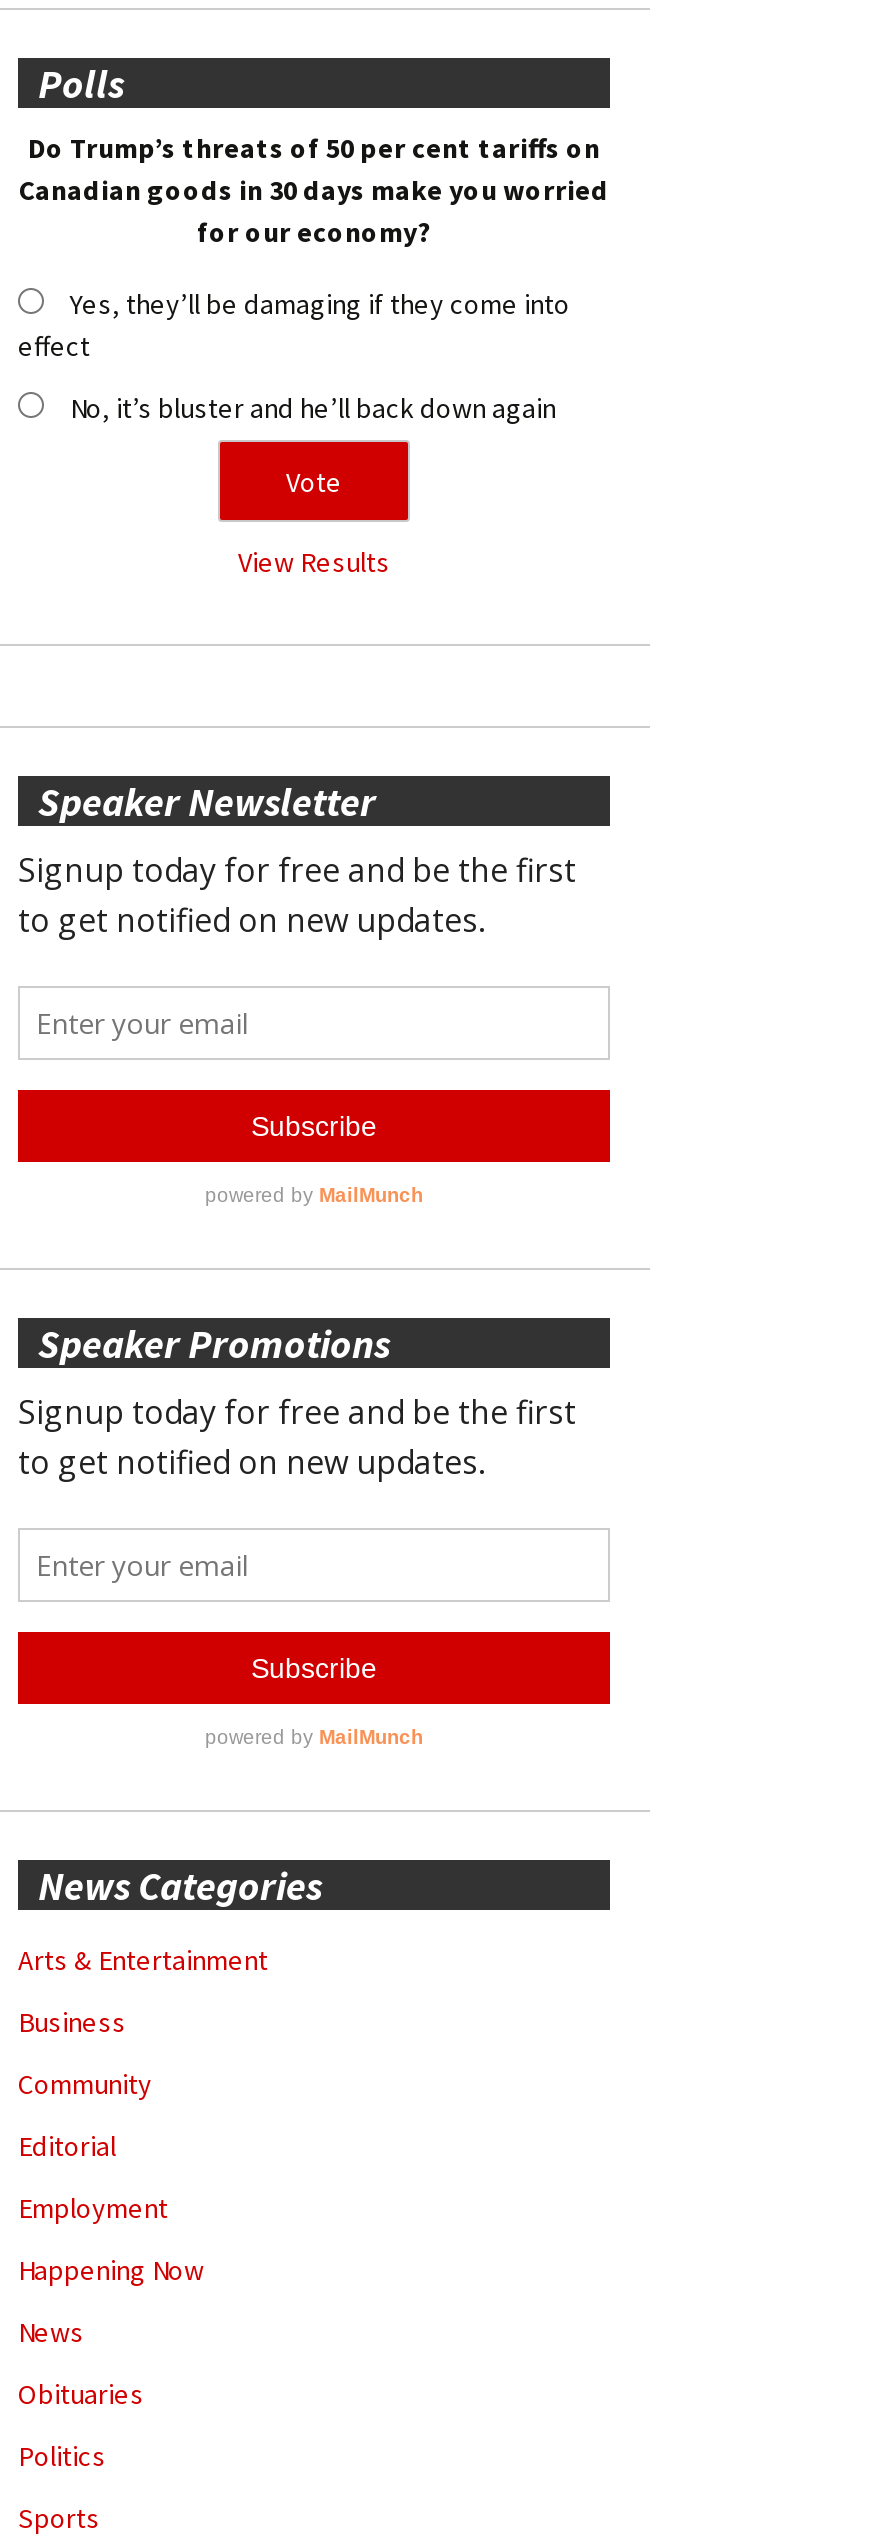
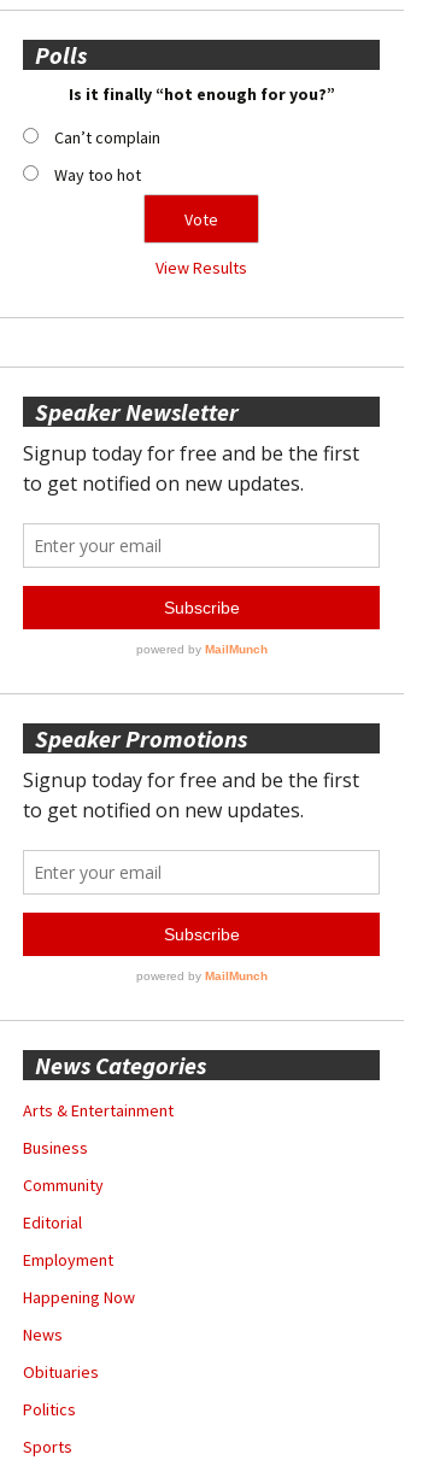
- Do Trump’s threats of 50 per cent tariffs on
- Canadian goods in 30 days make you worried
- for our economy?
+ Is it finally “hot enough for you?”

- Yes, they’ll be damaging if they come into
- effect
+ Can’t complain

- No, it’s bluster and he’ll back down again
+ Way too hot
